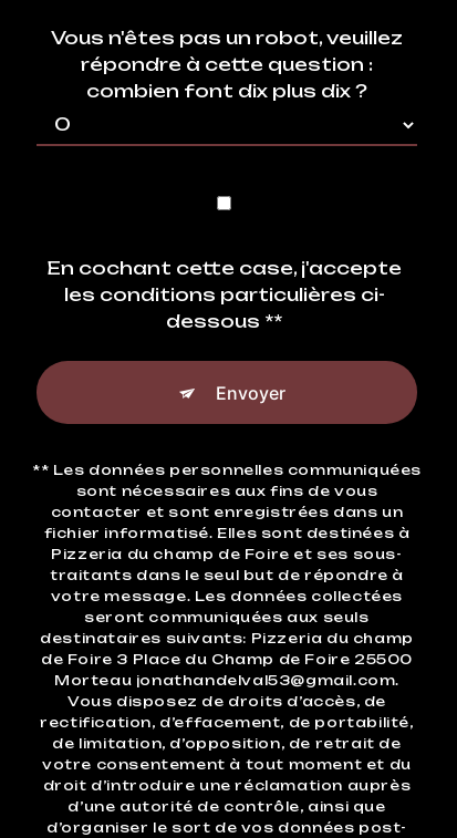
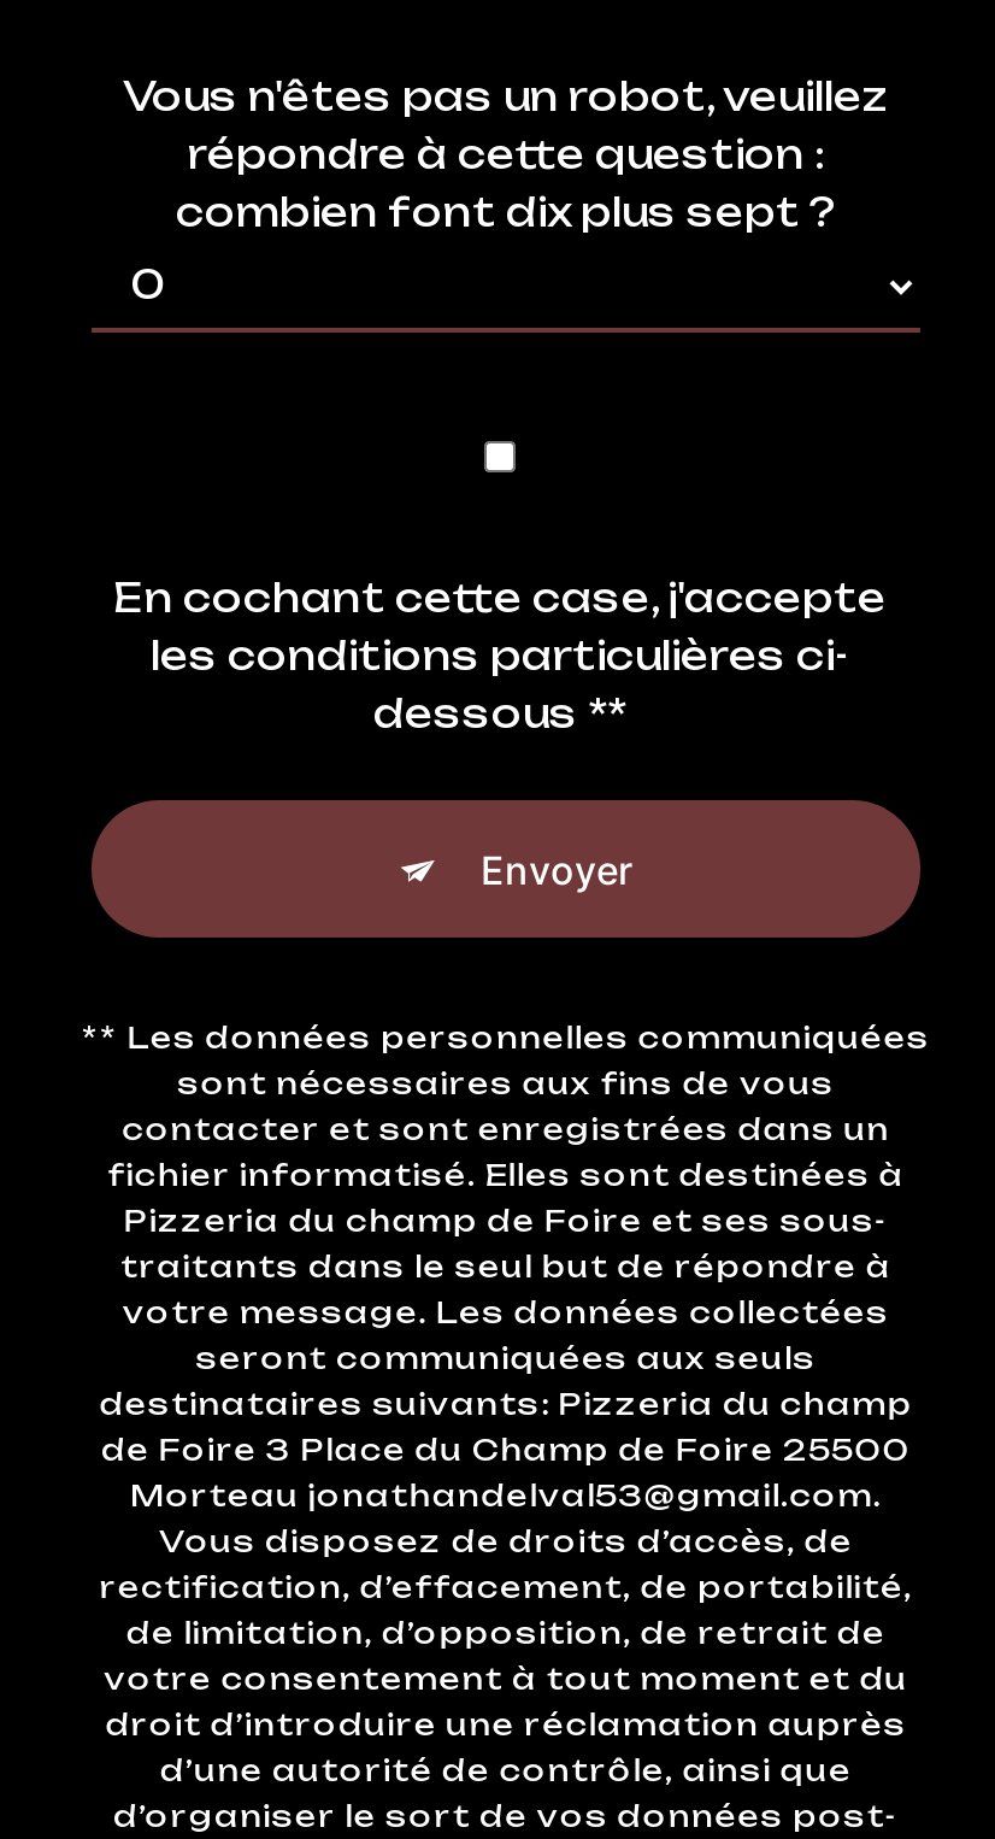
- combien font dix plus dix ?
+ combien font dix plus sept ?
